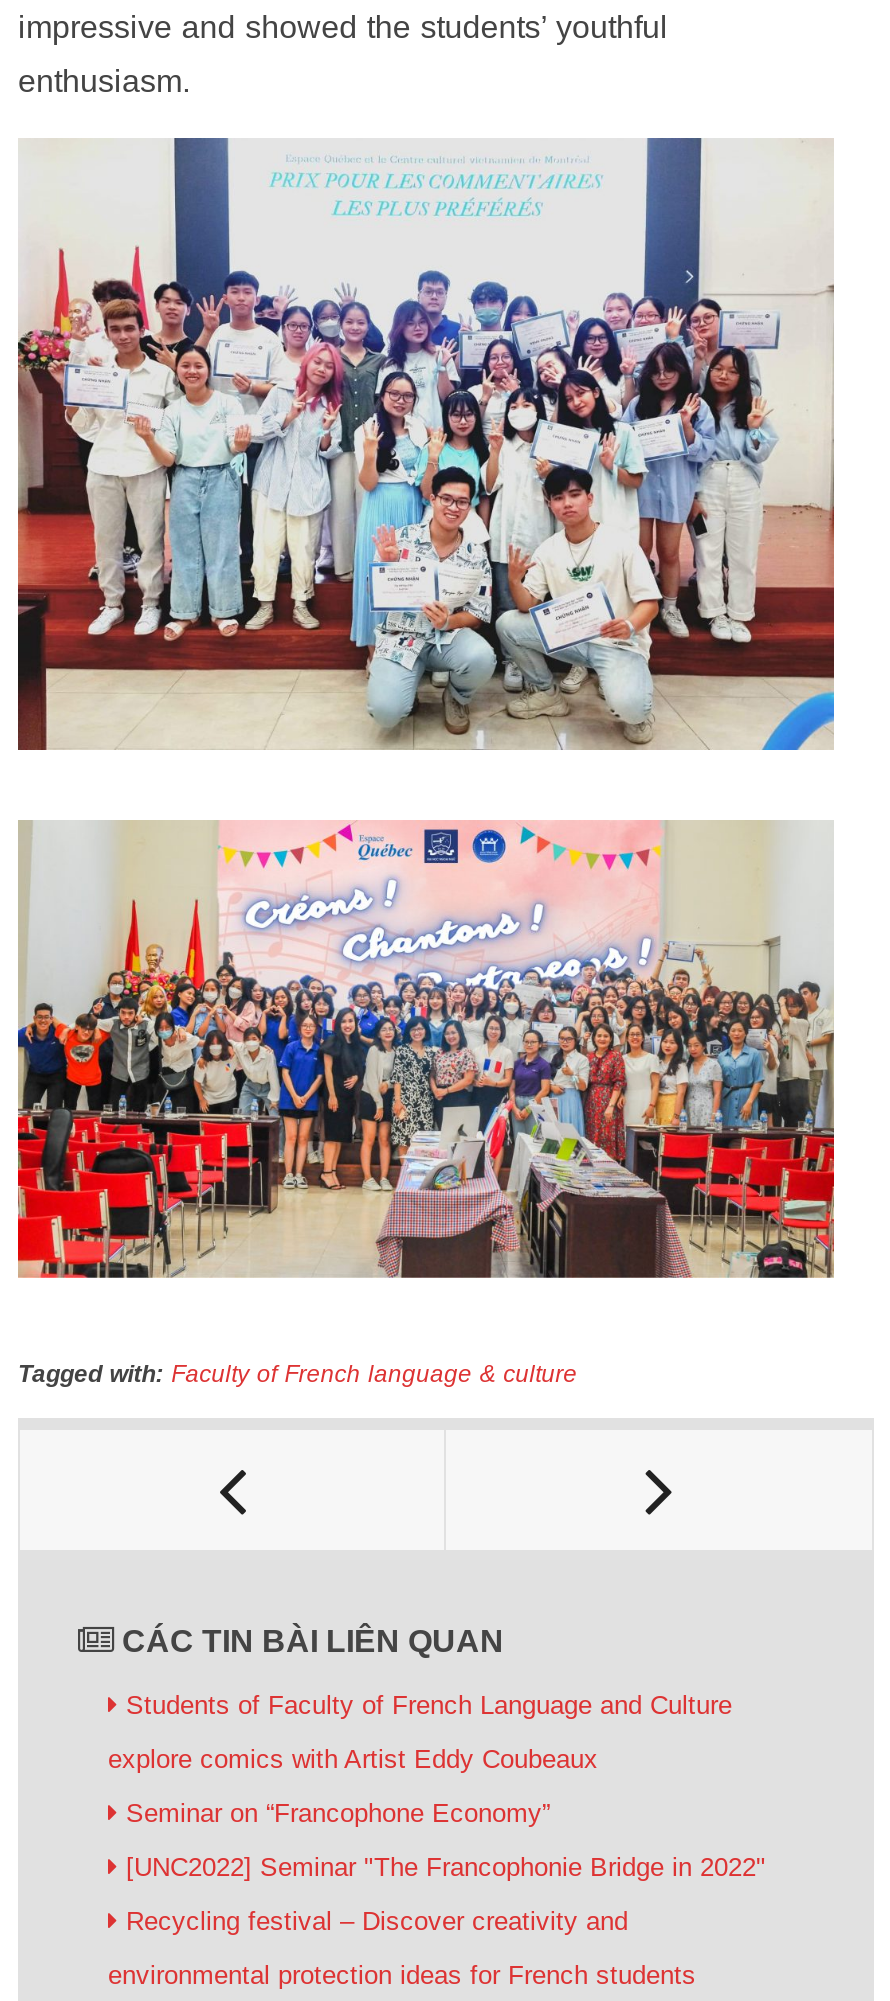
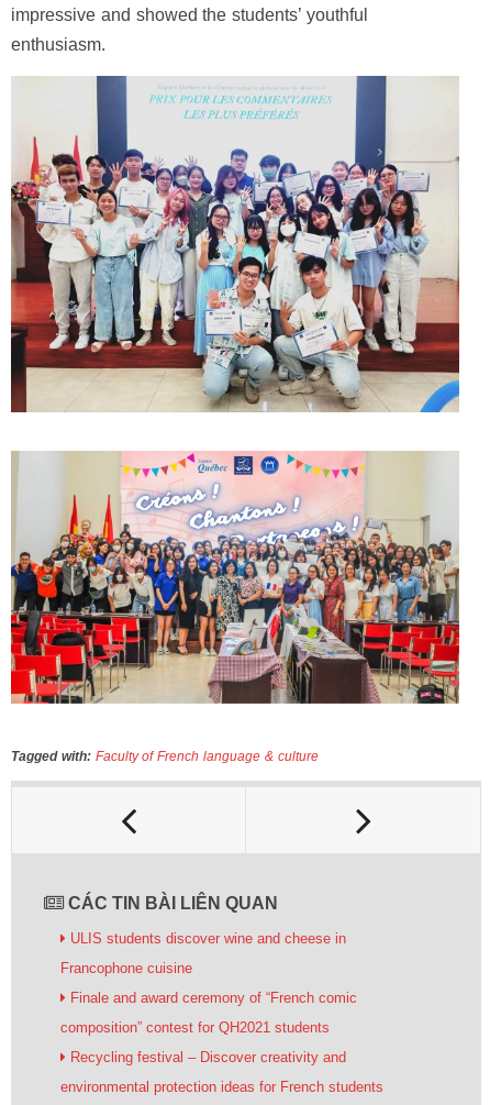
- Students of Faculty of French Language and Culture
+ ULIS students discover wine and cheese in

- explore comics with Artist Eddy Coubeaux
+ Francophone cuisine

- Seminar on “Francophone Economy”
+ Finale and award ceremony of “French comic

- [UNC2022] Seminar "The Francophonie Bridge in 2022"
+ composition” contest for QH2021 students
